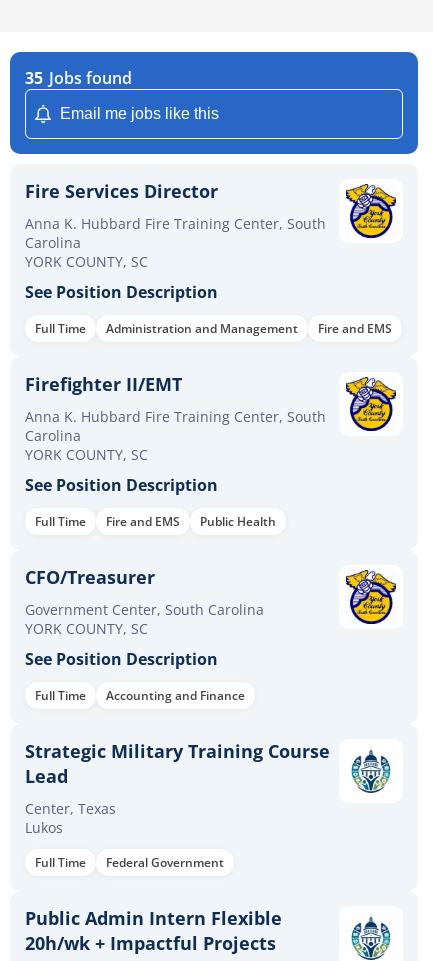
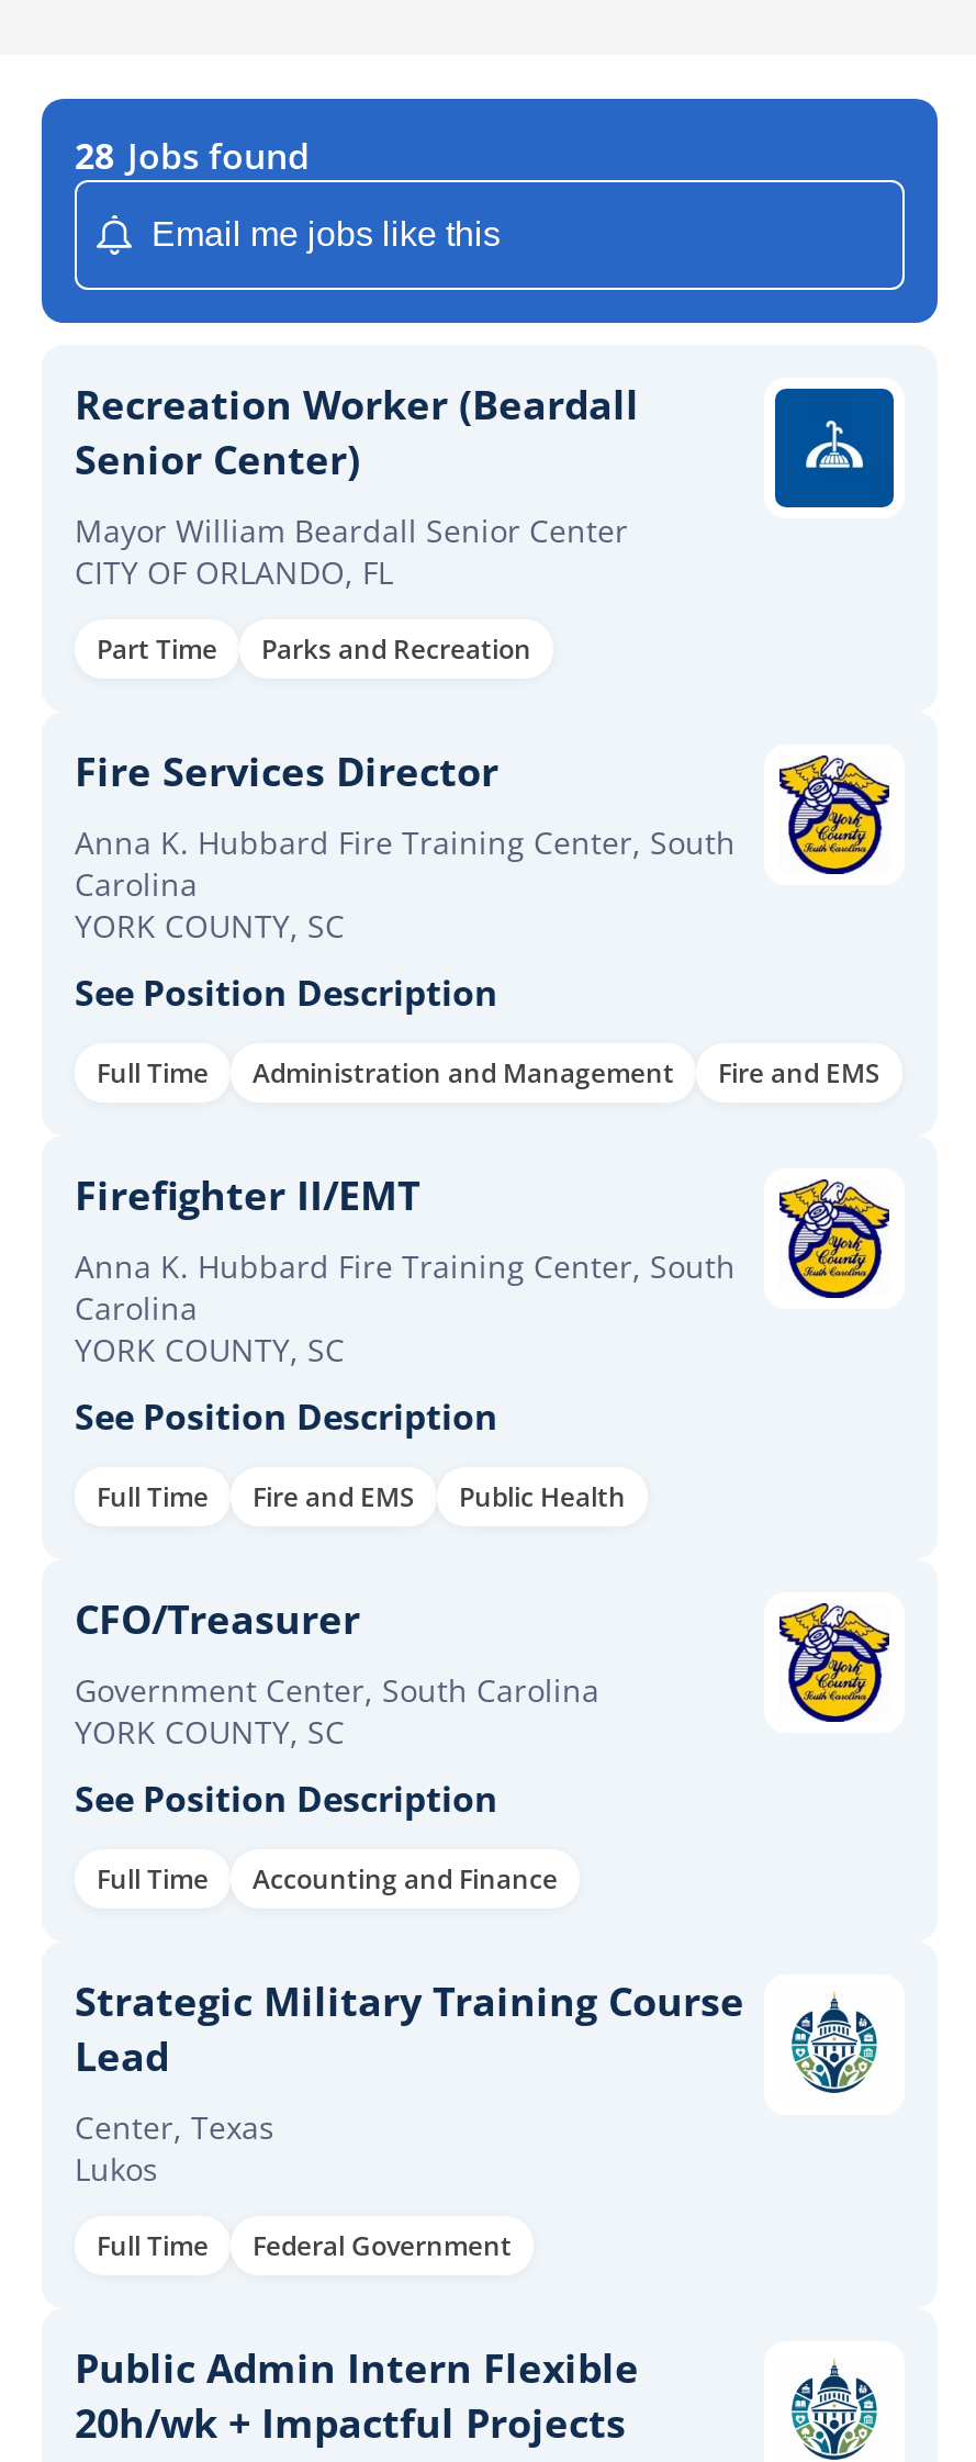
- 35 Jobs found
+ 28 Jobs found

+ Recreation Worker (Beardall
+ Senior Center)
+ Mayor William Beardall Senior Center
+ CITY OF ORLANDO, FL
+ Part Time
+ Parks and Recreation

+ [image]
